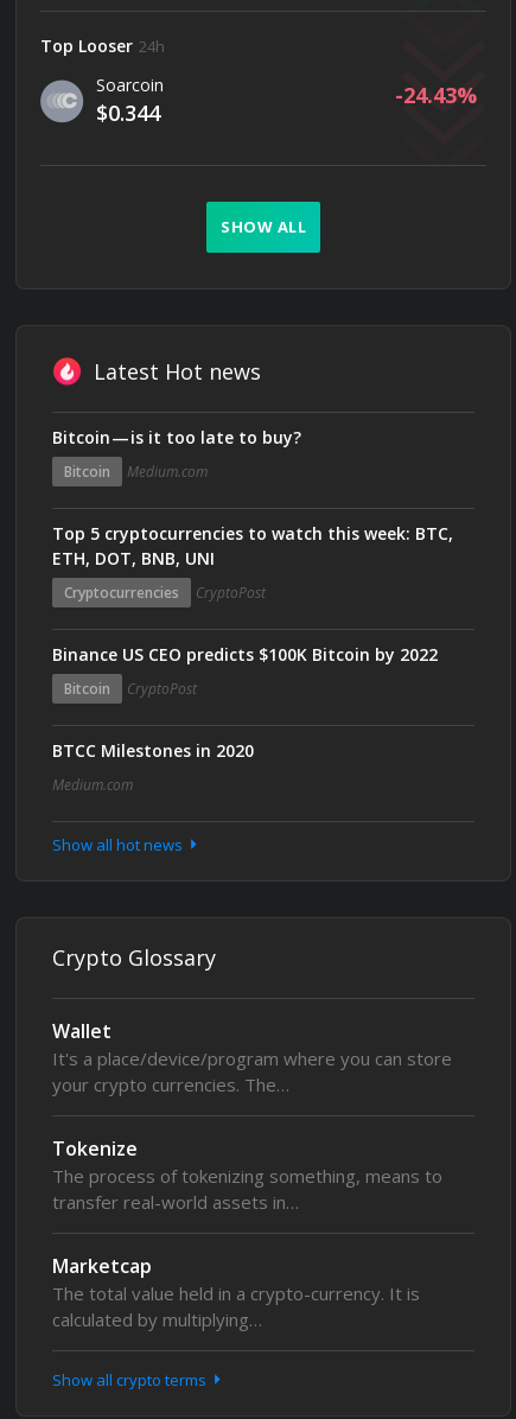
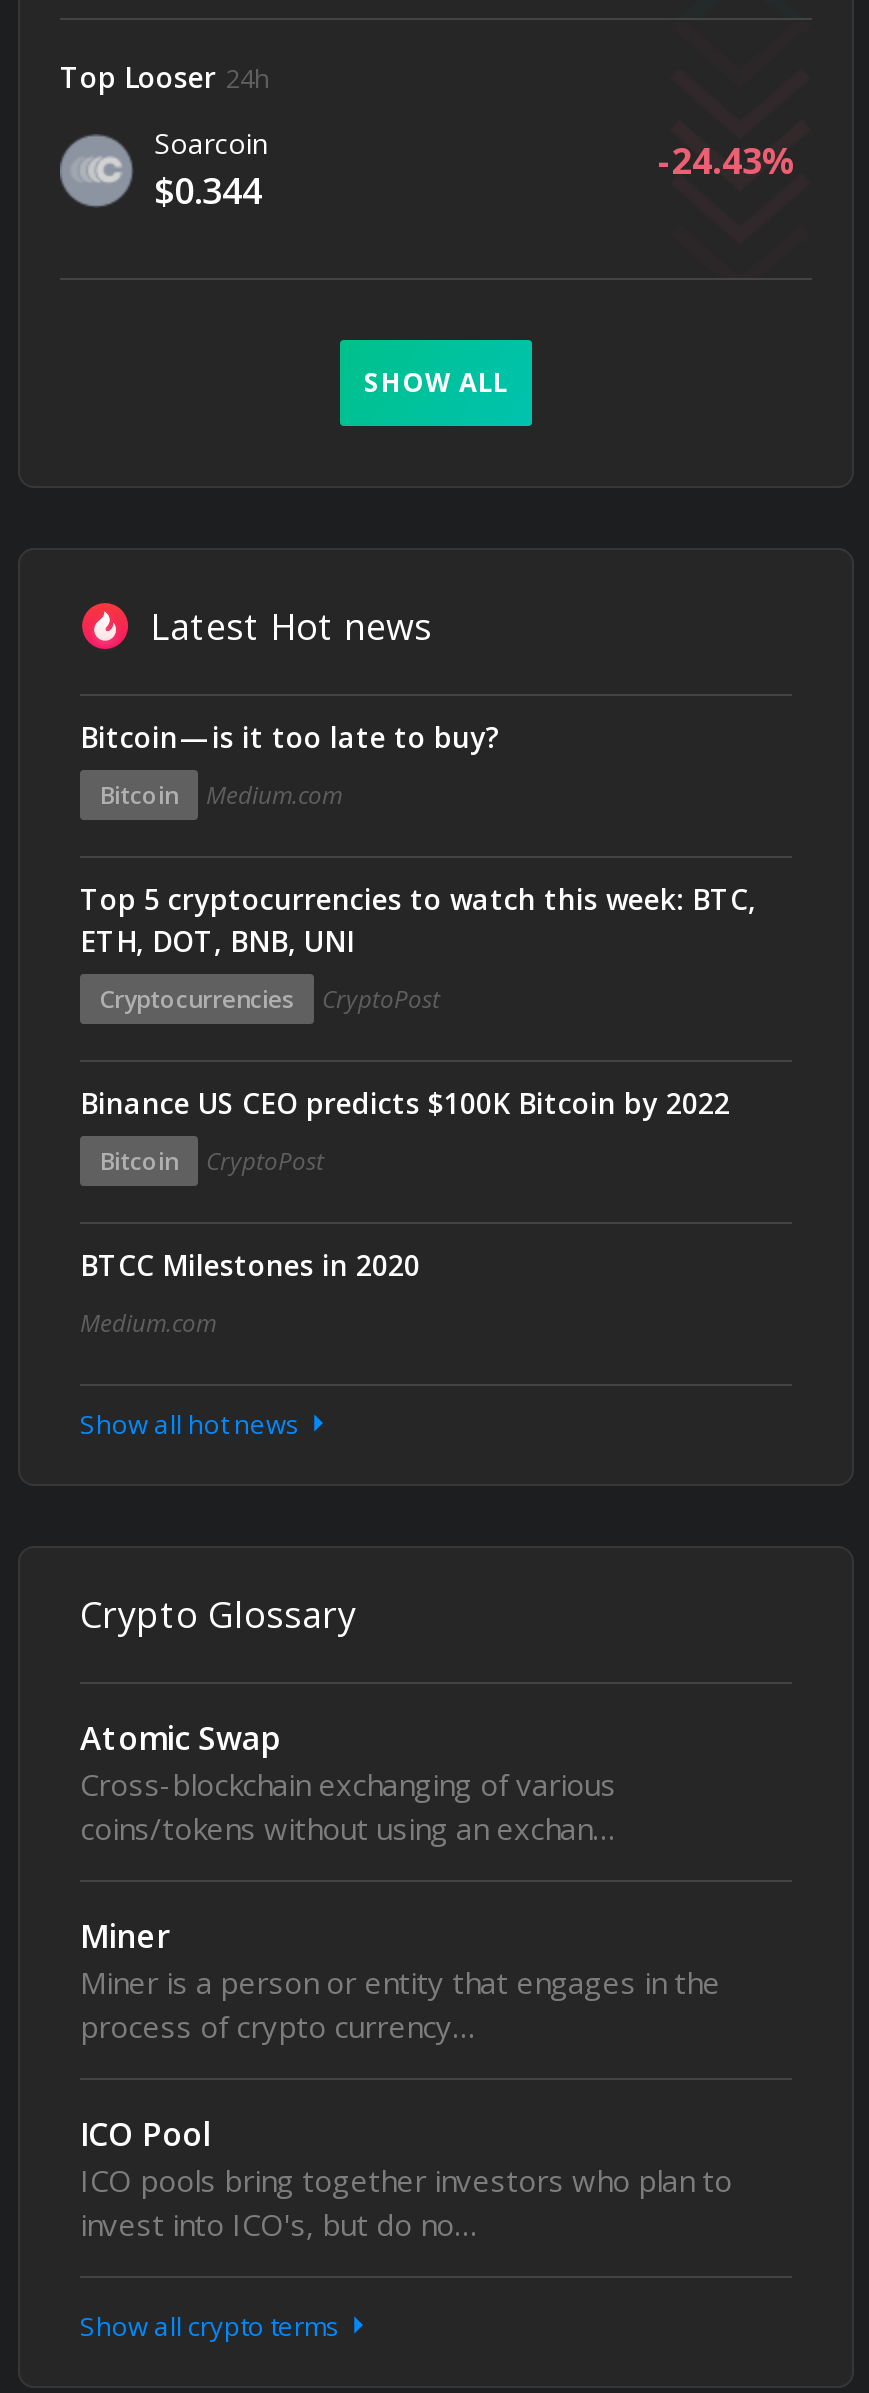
- Wallet
- It's a place/device/program where you can store
- your crypto currencies. The…
+ Atomic Swap
+ Cross-blockchain exchanging of various
+ coins/tokens without using an exchan…

- Tokenize
- The process of tokenizing something, means to
- transfer real-world assets in…
+ Miner
+ Miner is a person or entity that engages in the
+ process of crypto currency…

- Marketcap
- The total value held in a crypto-currency. It is
- calculated by multiplying…
+ ICO Pool
+ ICO pools bring together investors who plan to
+ invest into ICO's, but do no…
